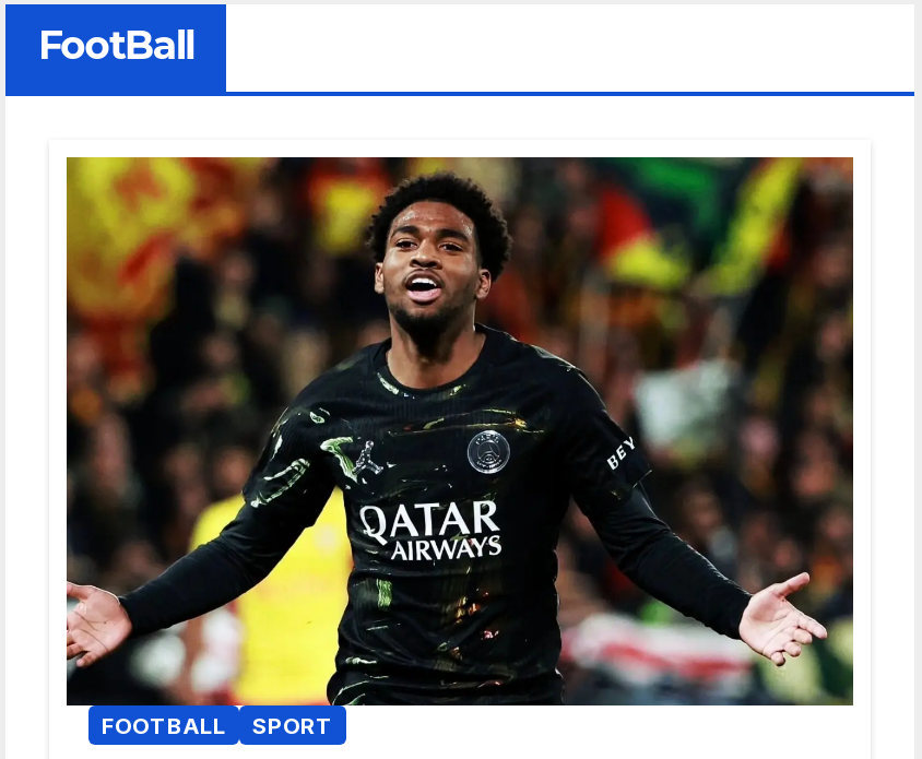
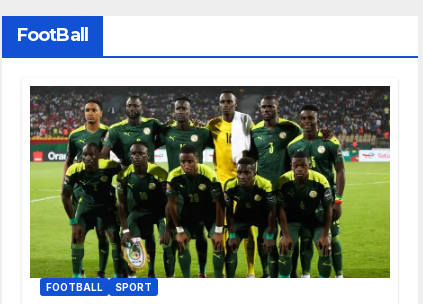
- [image]
+ [image]
